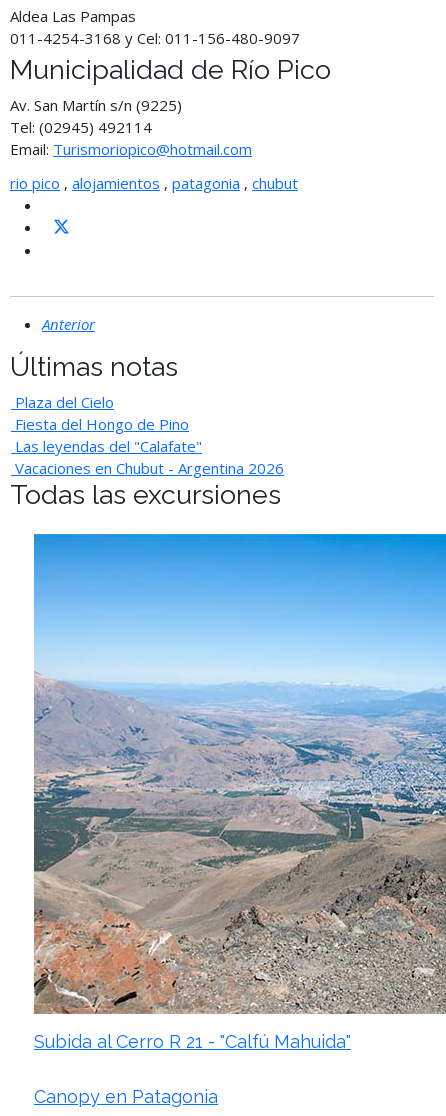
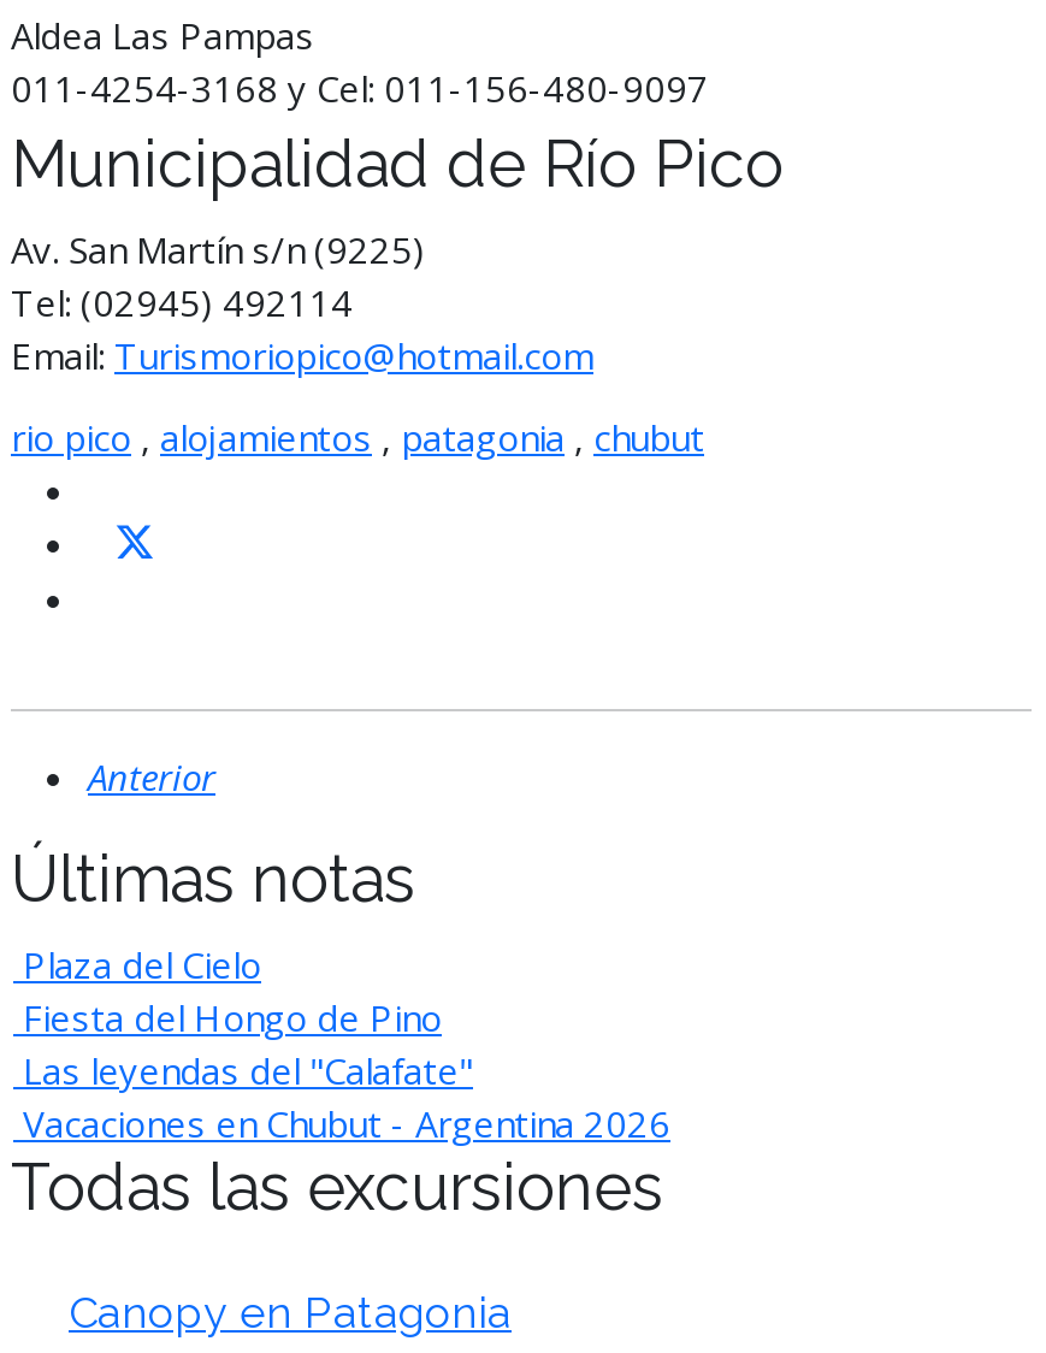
- [image]
- Subida al Cerro R 21 - "Calfú Mahuida"
